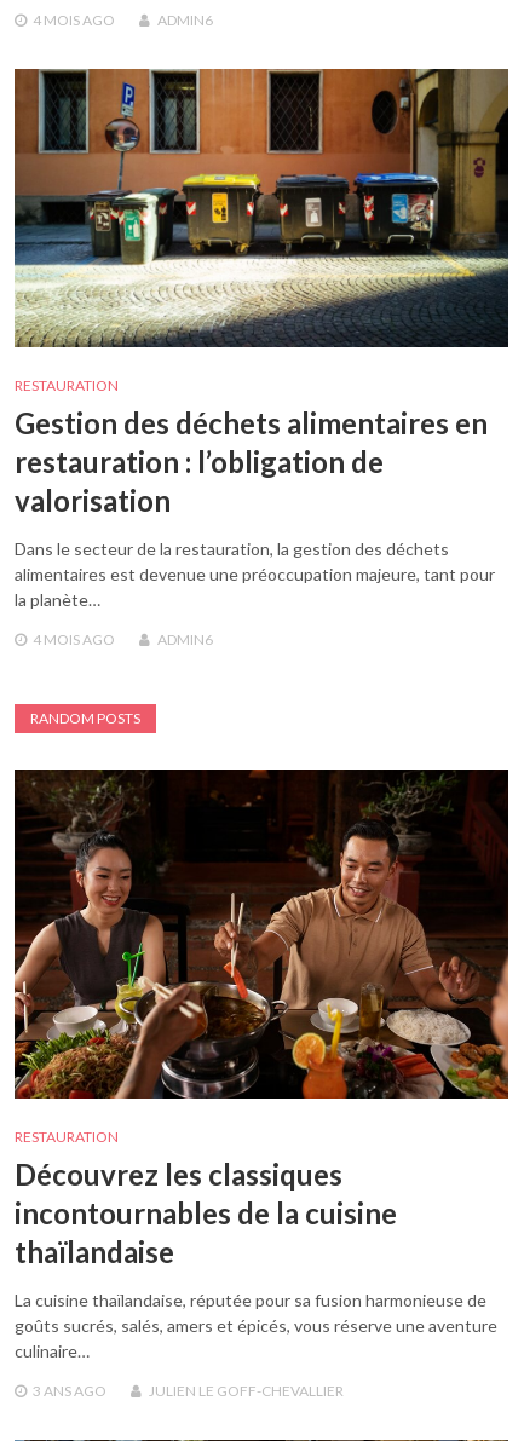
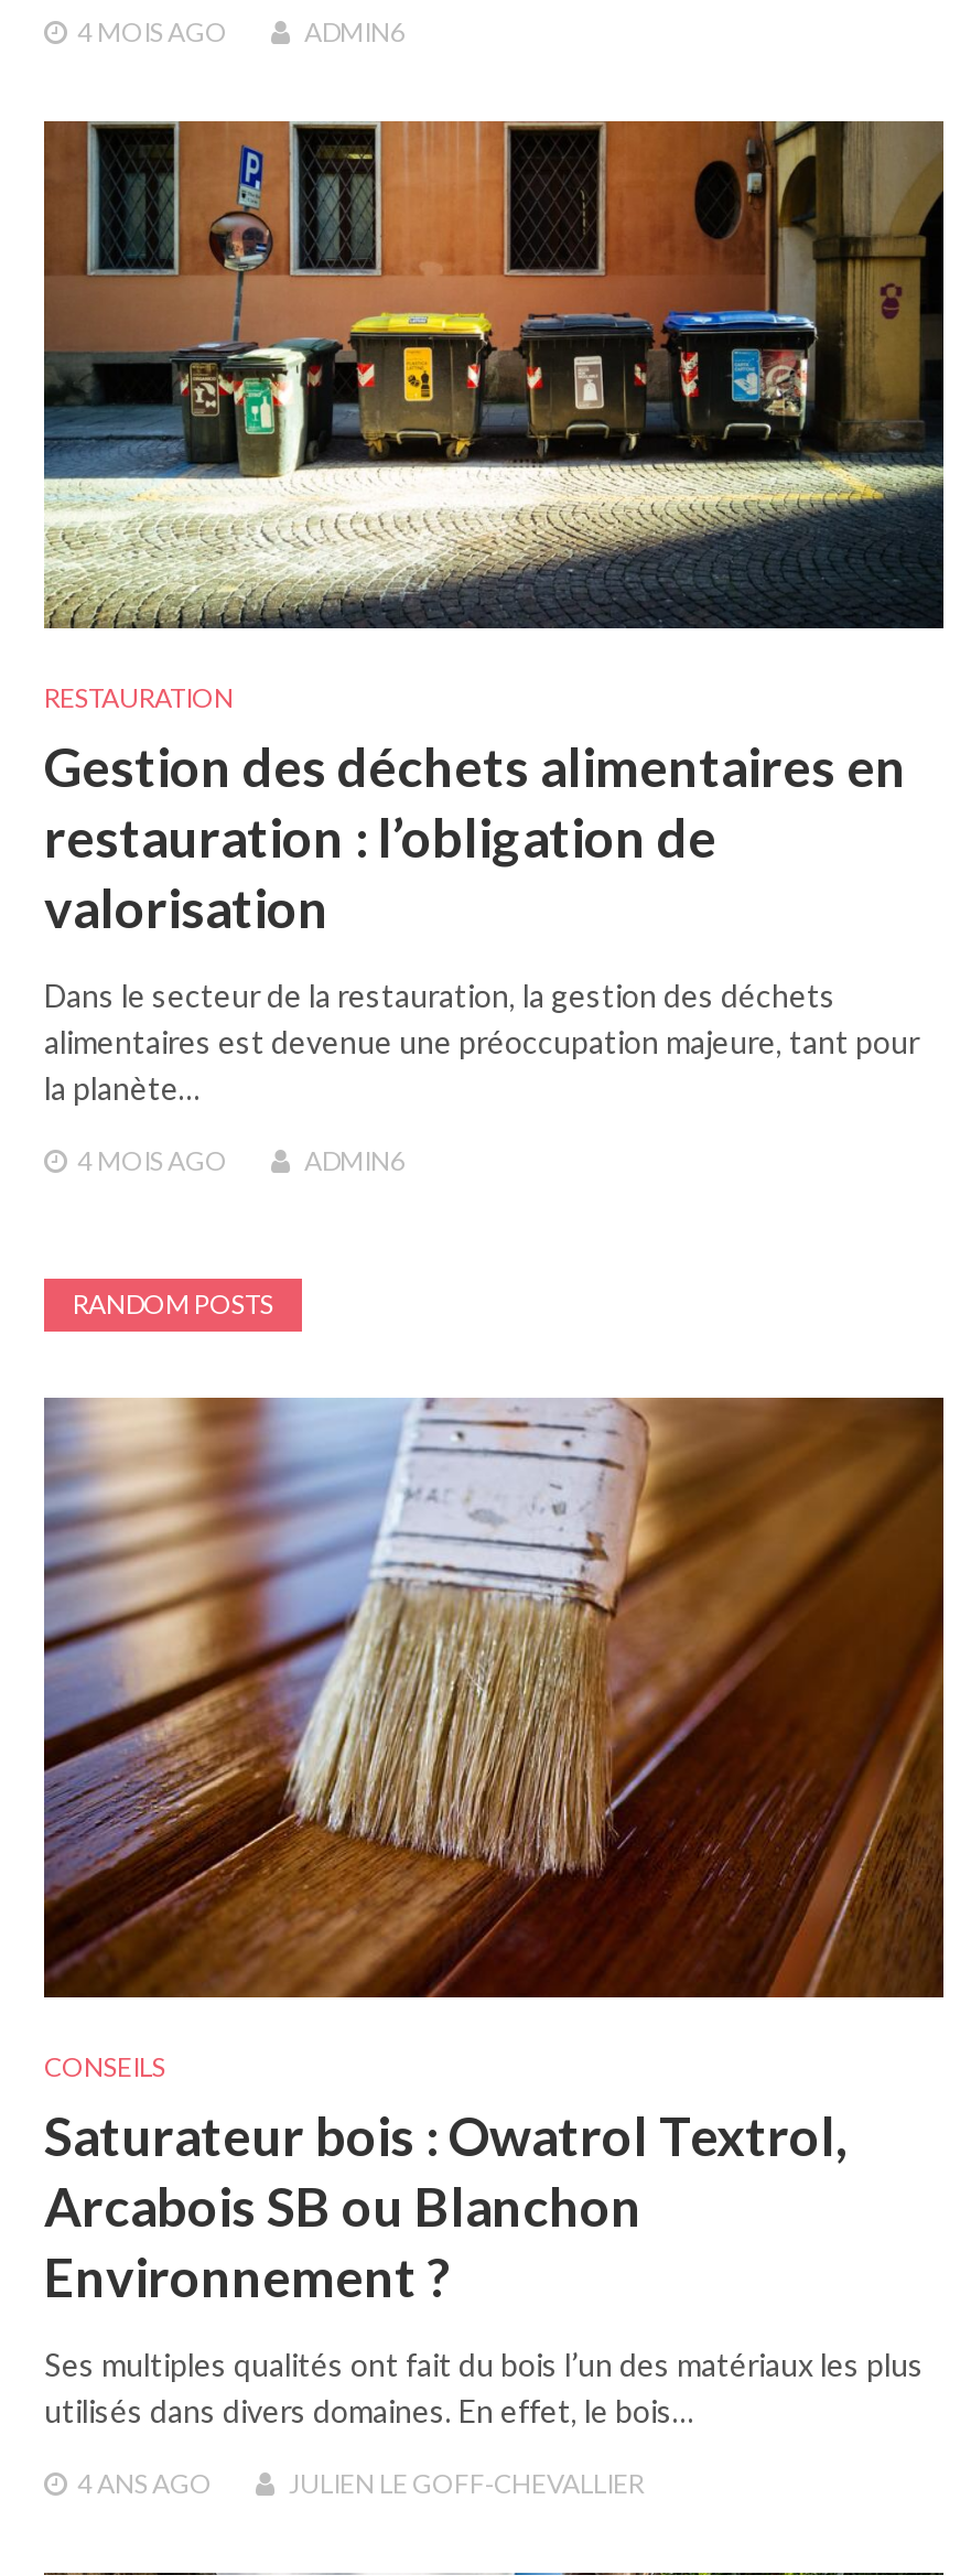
- [image]
- RESTAURATION
- Découvrez les classiques
- incontournables de la cuisine
- thaïlandaise
+ [image]
+ CONSEILS
+ Saturateur bois : Owatrol Textrol,
+ Arcabois SB ou Blanchon
+ Environnement ?

- La cuisine thaïlandaise, réputée pour sa fusion harmonieuse de
- goûts sucrés, salés, amers et épicés, vous réserve une aventure
- culinaire…
+ Ses multiples qualités ont fait du bois l’un des matériaux les plus
+ utilisés dans divers domaines. En effet, le bois…

- 3 ANS AGO
+ 4 ANS AGO
